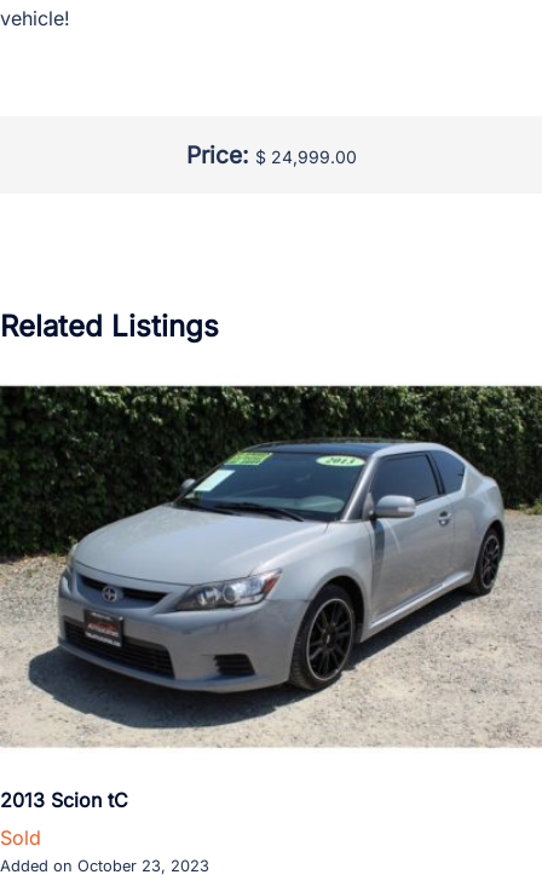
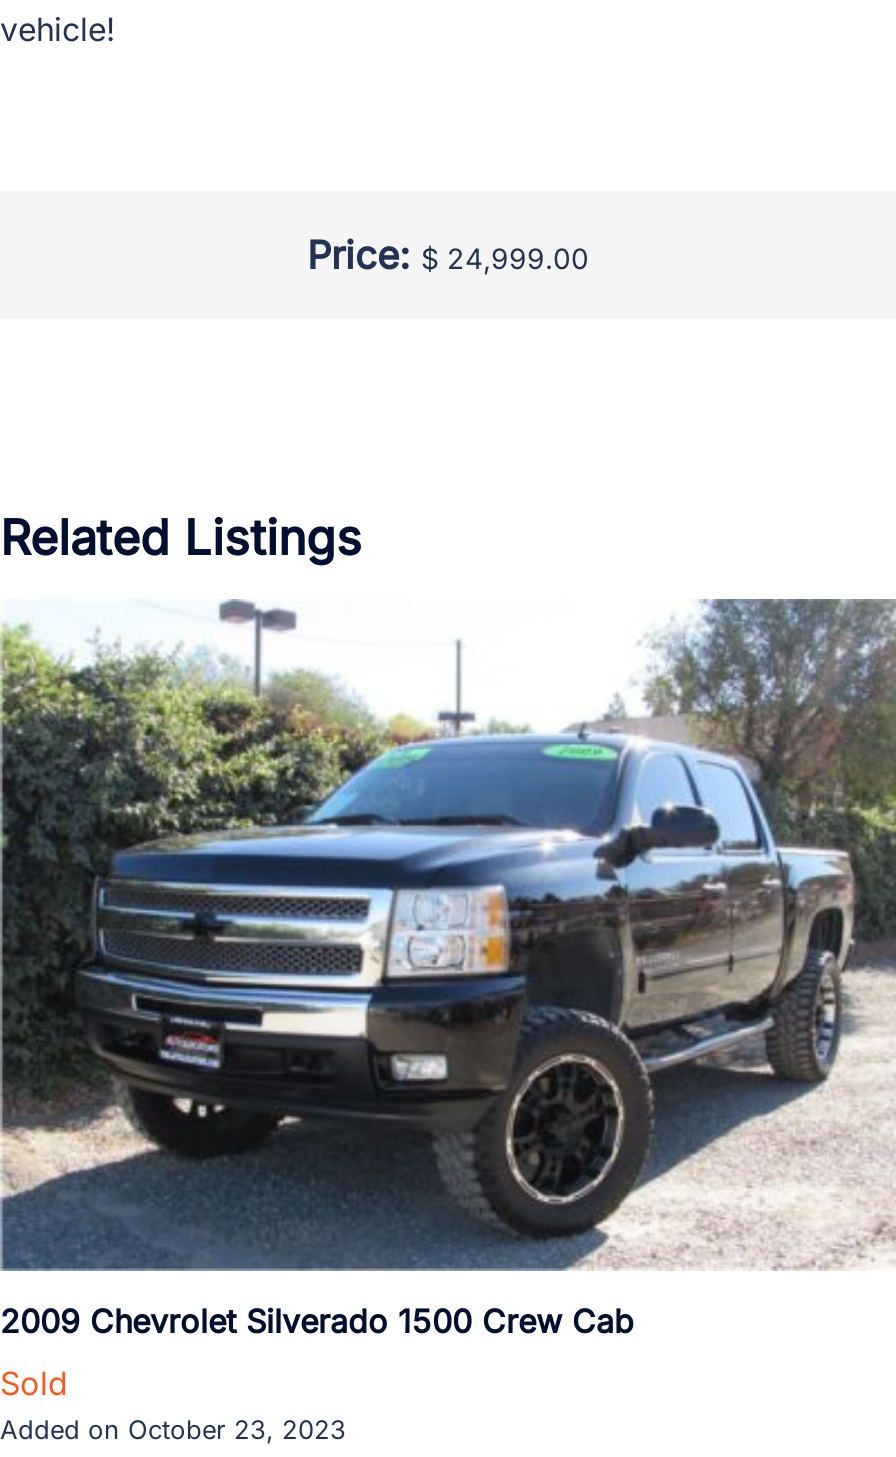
- [image]
- 2013 Scion tC
+ [image]
+ 2009 Chevrolet Silverado 1500 Crew Cab
